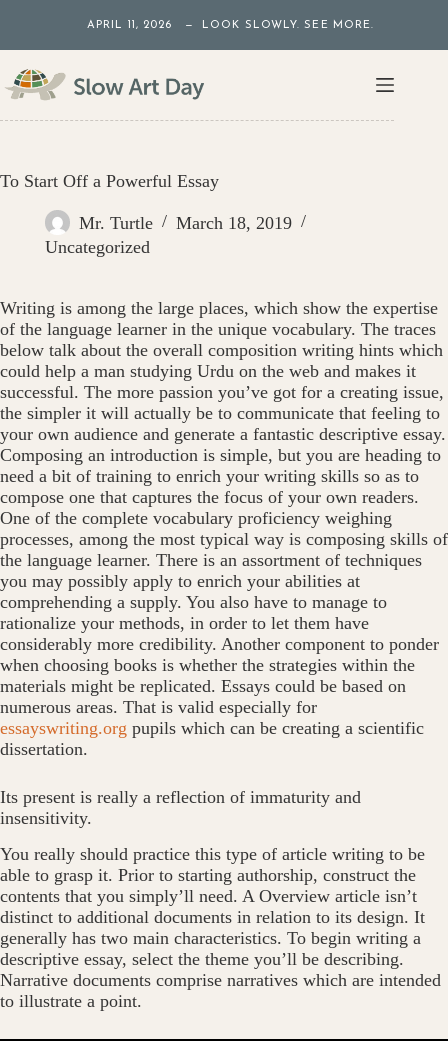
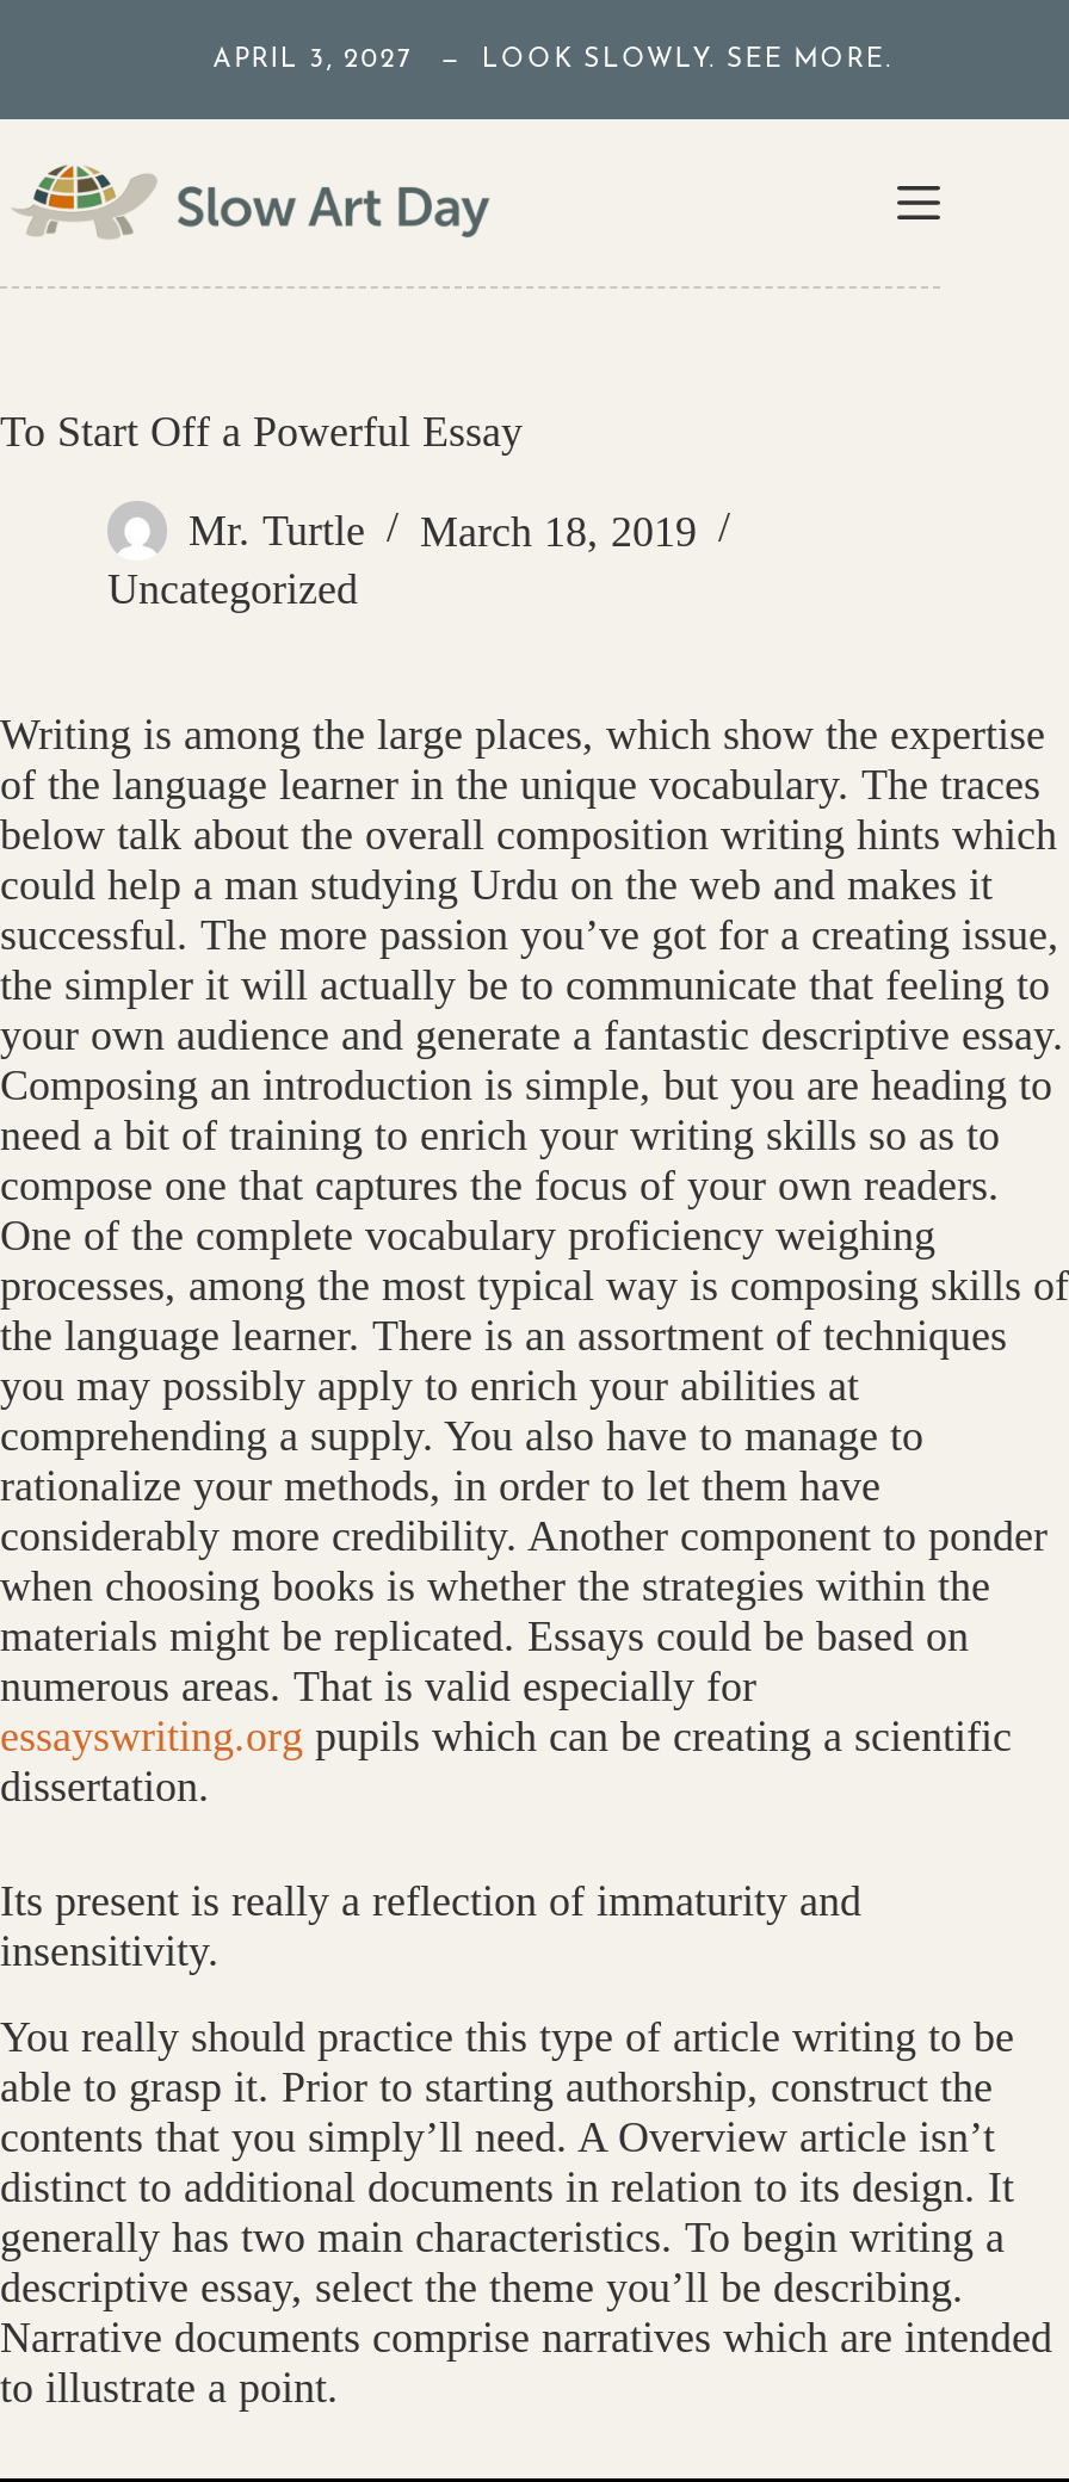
- APRIL 11, 2026 — LOOK SLOWLY. SEE MORE.
+ APRIL 3, 2027 — LOOK SLOWLY. SEE MORE.
